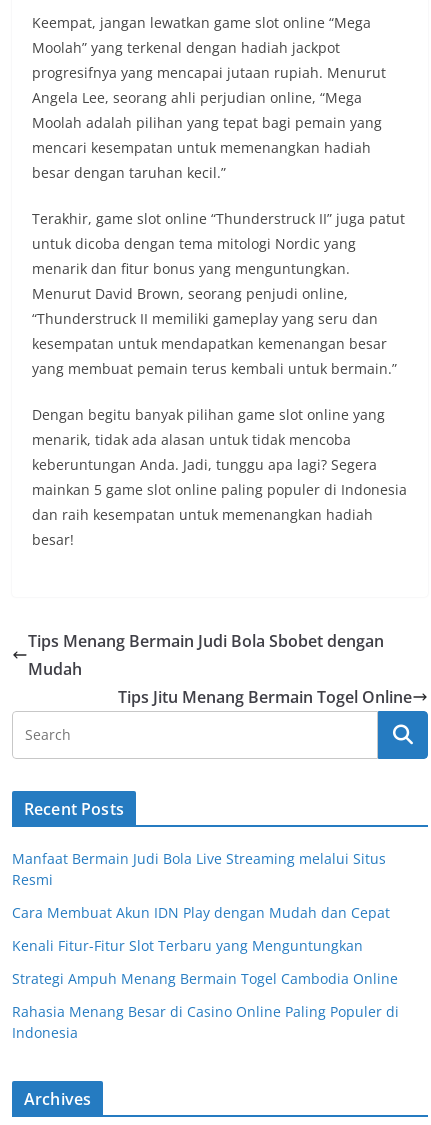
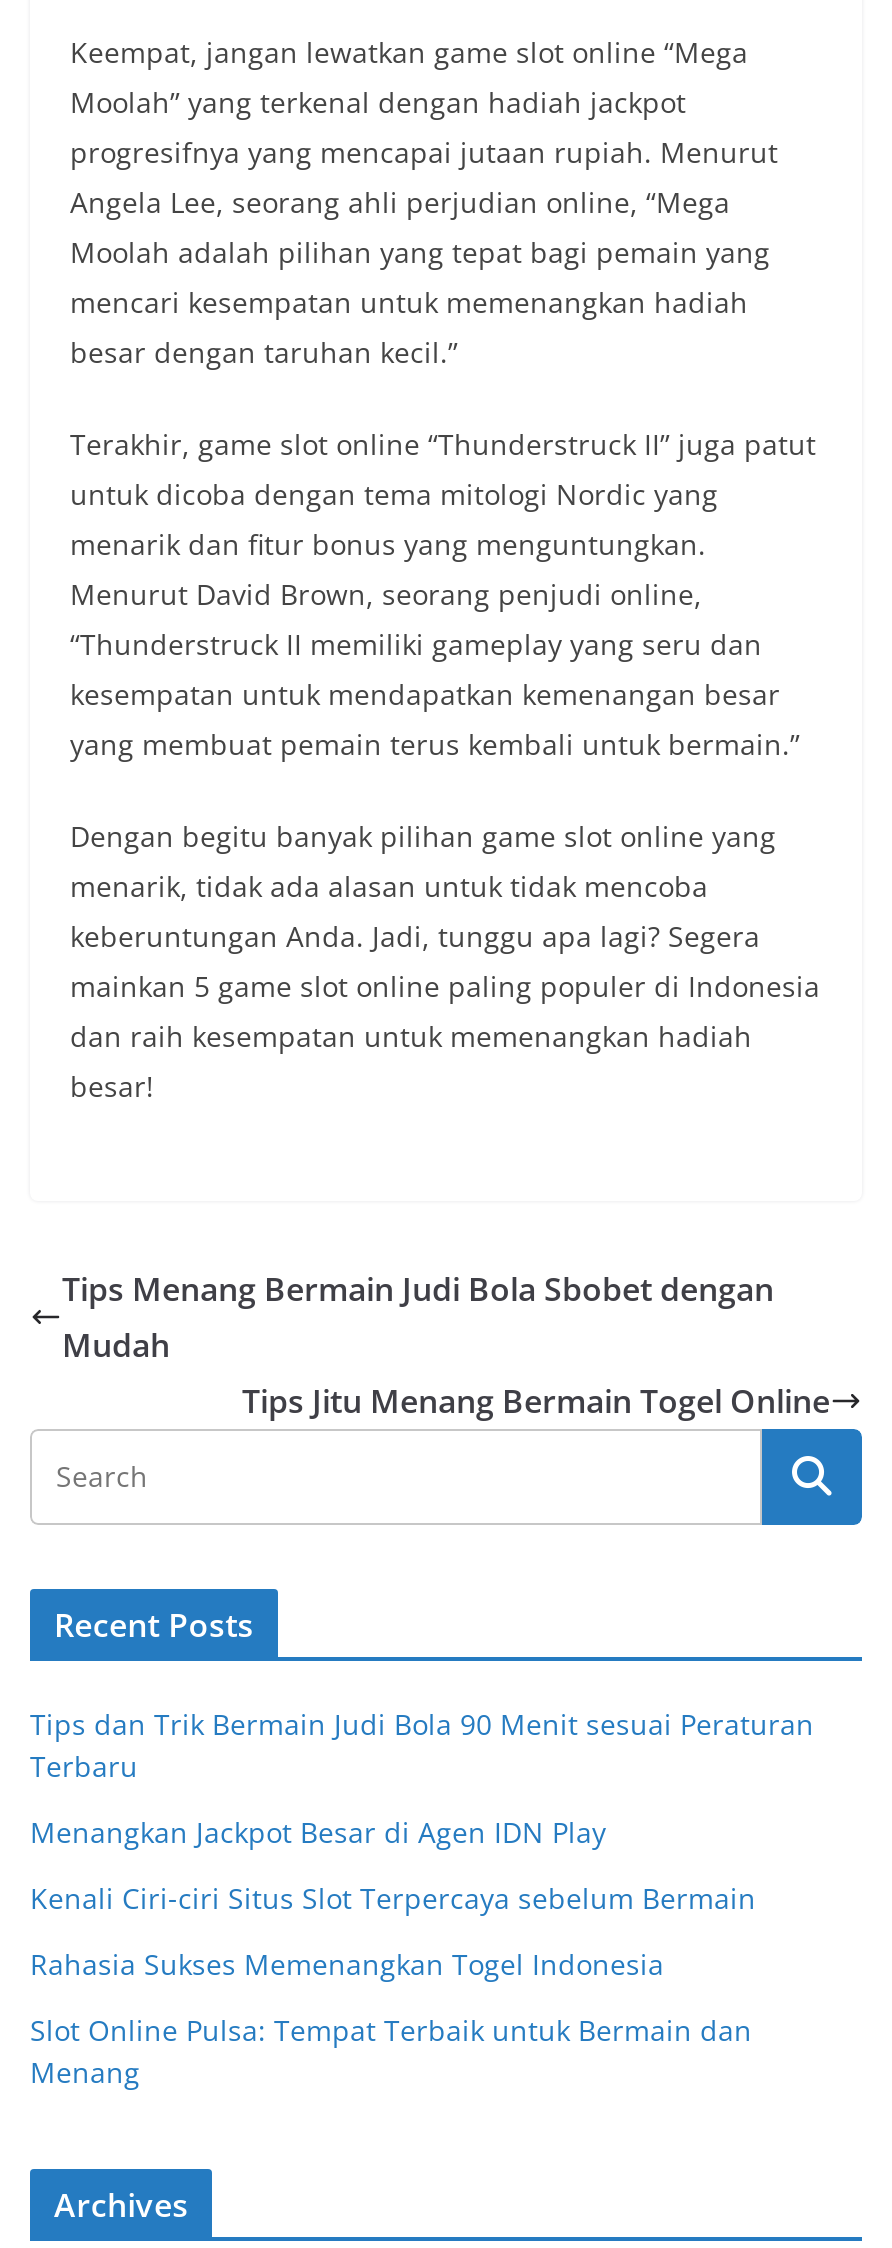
- Manfaat Bermain Judi Bola Live Streaming melalui Situs
- Resmi
+ Tips dan Trik Bermain Judi Bola 90 Menit sesuai Peraturan
+ Terbaru

- Cara Membuat Akun IDN Play dengan Mudah dan Cepat
+ Menangkan Jackpot Besar di Agen IDN Play

- Kenali Fitur-Fitur Slot Terbaru yang Menguntungkan
+ Kenali Ciri-ciri Situs Slot Terpercaya sebelum Bermain

- Strategi Ampuh Menang Bermain Togel Cambodia Online
+ Rahasia Sukses Memenangkan Togel Indonesia

- Rahasia Menang Besar di Casino Online Paling Populer di
- Indonesia
+ Slot Online Pulsa: Tempat Terbaik untuk Bermain dan
+ Menang
